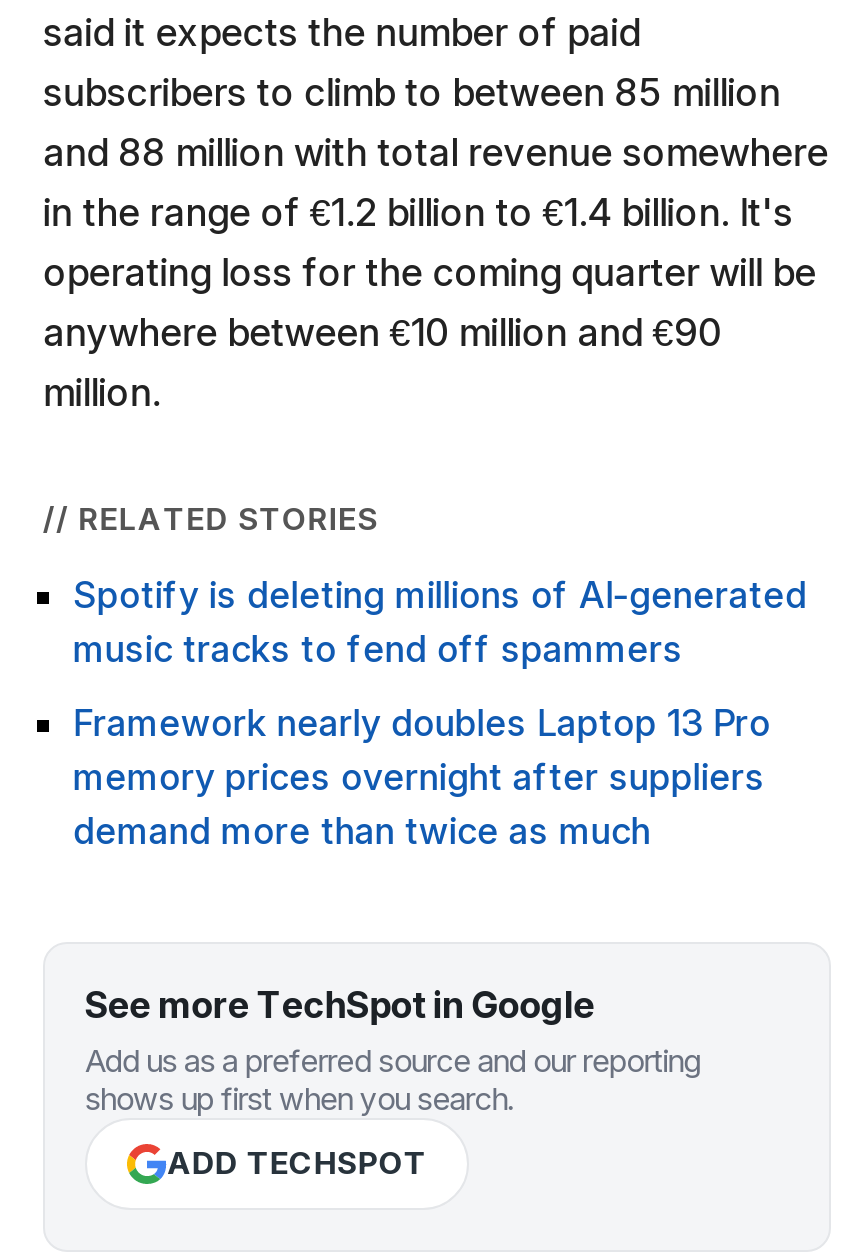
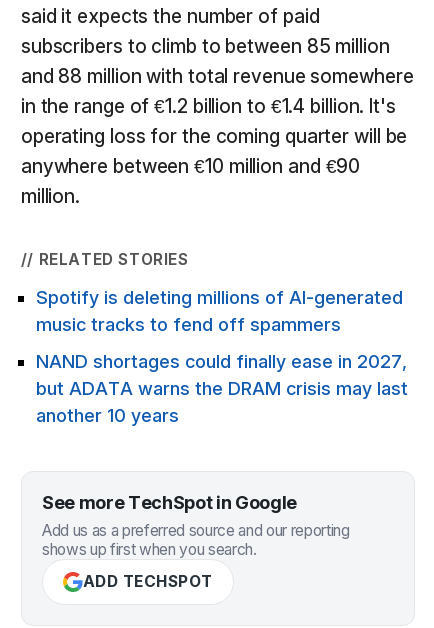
- Framework nearly doubles Laptop 13 Pro
- memory prices overnight after suppliers
- demand more than twice as much
+ NAND shortages could finally ease in 2027,
+ but ADATA warns the DRAM crisis may last
+ another 10 years
